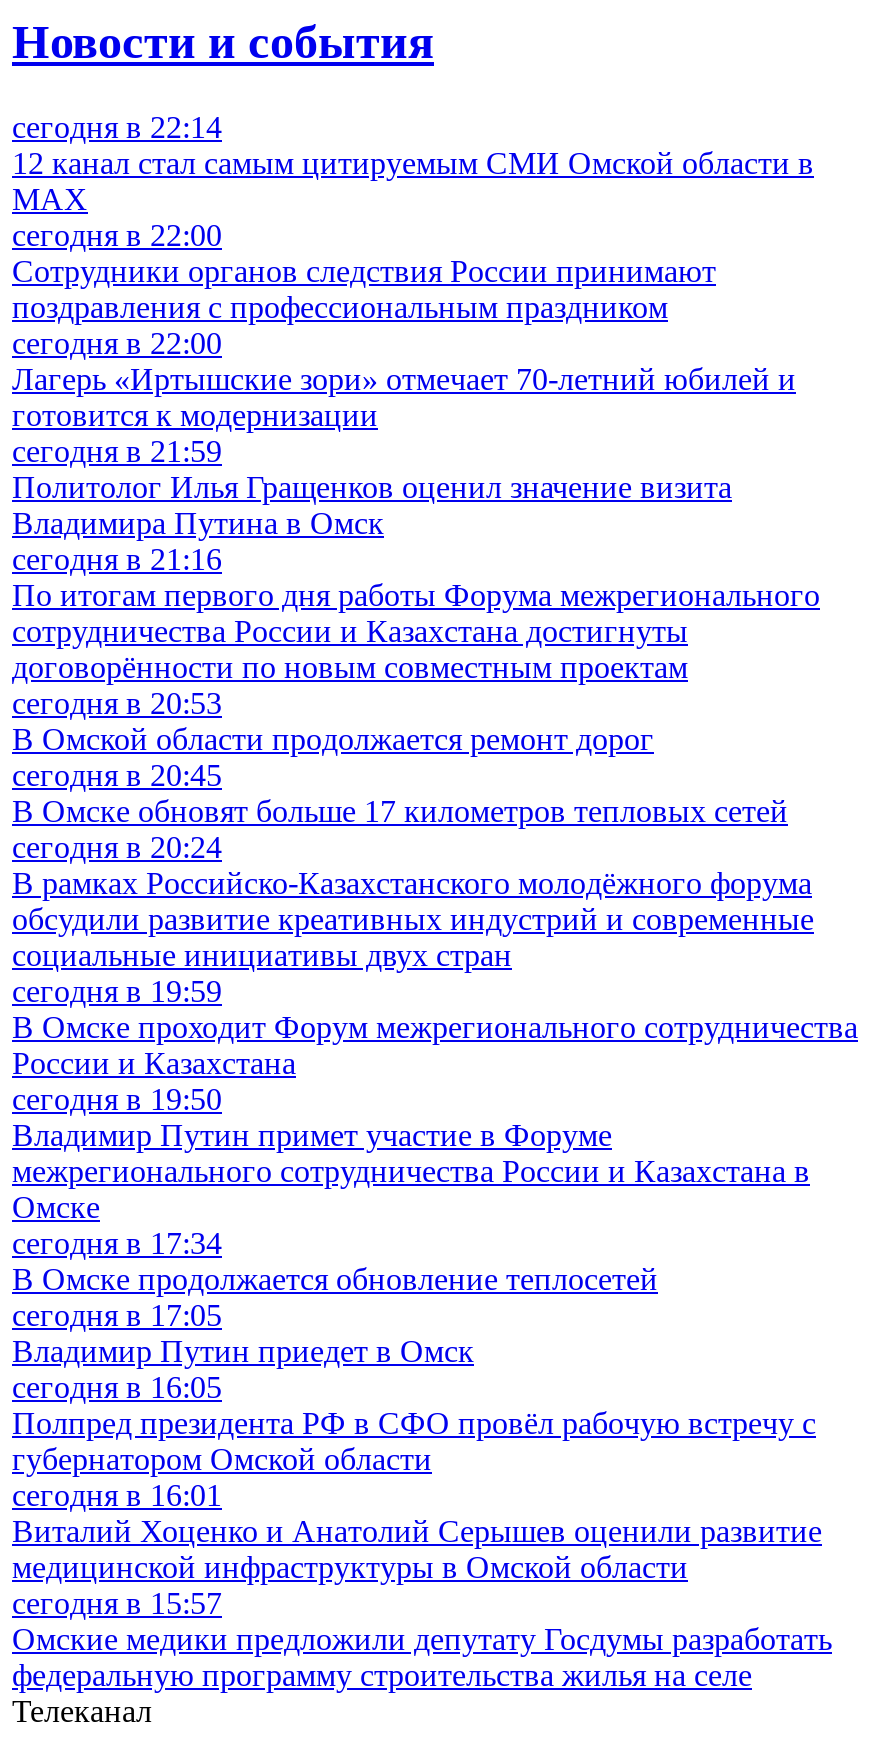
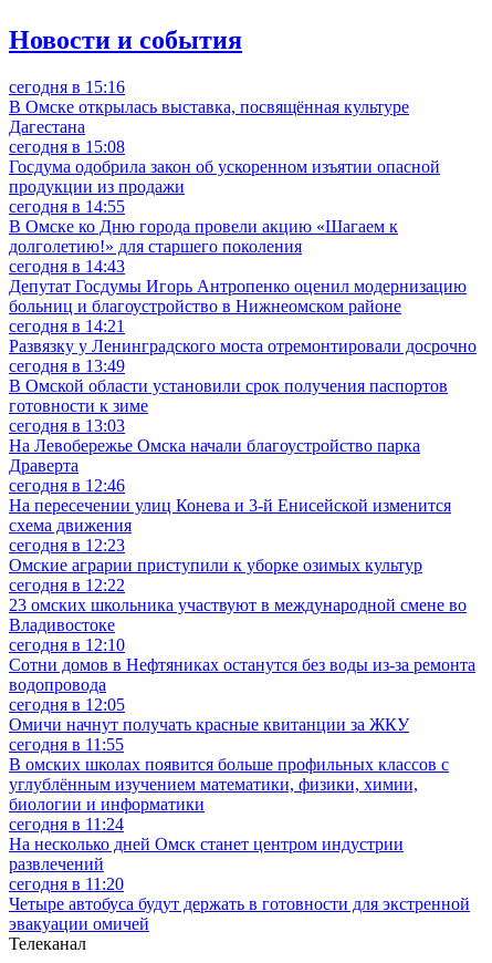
- сегодня в 22:14
- 12 канал стал самым цитируемым СМИ Омской области в
- МАХ
- сегодня в 22:00
- Сотрудники органов следствия России принимают
- поздравления с профессиональным праздником
- сегодня в 22:00
- Лагерь «Иртышские зори» отмечает 70-летний юбилей и
- готовится к модернизации
- сегодня в 21:59
- Политолог Илья Гращенков оценил значение визита
- Владимира Путина в Омск
- сегодня в 21:16
- По итогам первого дня работы Форума межрегионального
- сотрудничества России и Казахстана достигнуты
- договорённости по новым совместным проектам
- сегодня в 20:53
- В Омской области продолжается ремонт дорог
- сегодня в 20:45
- В Омске обновят больше 17 километров тепловых сетей
- сегодня в 20:24
- В рамках Российско-Казахстанского молодёжного форума
- обсудили развитие креативных индустрий и современные
- социальные инициативы двух стран
- сегодня в 19:59
- В Омске проходит Форум межрегионального сотрудничества
- России и Казахстана
- сегодня в 19:50
- Владимир Путин примет участие в Форуме
- межрегионального сотрудничества России и Казахстана в
- Омске
- сегодня в 17:34
- В Омске продолжается обновление теплосетей
- сегодня в 17:05
- Владимир Путин приедет в Омск
- сегодня в 16:05
- Полпред президента РФ в СФО провёл рабочую встречу с
- губернатором Омской области
- сегодня в 16:01
- Виталий Хоценко и Анатолий Серышев оценили развитие
- медицинской инфраструктуры в Омской области
- сегодня в 15:57
- Омские медики предложили депутату Госдумы разработать
- федеральную программу строительства жилья на селе
+ сегодня в 15:16
+ В Омске открылась выставка, посвящённая культуре
+ Дагестана
+ сегодня в 15:08
+ Госдума одобрила закон об ускоренном изъятии опасной
+ продукции из продажи
+ сегодня в 14:55
+ В Омске ко Дню города провели акцию «Шагаем к
+ долголетию!» для старшего поколения
+ сегодня в 14:43
+ Депутат Госдумы Игорь Антропенко оценил модернизацию
+ больниц и благоустройство в Нижнеомском районе
+ сегодня в 14:21
+ Развязку у Ленинградского моста отремонтировали досрочно
+ сегодня в 13:49
+ В Омской области установили срок получения паспортов
+ готовности к зиме
+ сегодня в 13:03
+ На Левобережье Омска начали благоустройство парка
+ Драверта
+ сегодня в 12:46
+ На пересечении улиц Конева и 3-й Енисейской изменится
+ схема движения
+ сегодня в 12:23
+ Омские аграрии приступили к уборке озимых культур
+ сегодня в 12:22
+ 23 омских школьника участвуют в международной смене во
+ Владивостоке
+ сегодня в 12:10
+ Сотни домов в Нефтяниках останутся без воды из-за ремонта
+ водопровода
+ сегодня в 12:05
+ Омичи начнут получать красные квитанции за ЖКУ
+ сегодня в 11:55
+ В омских школах появится больше профильных классов с
+ углублённым изучением математики, физики, химии,
+ биологии и информатики
+ сегодня в 11:24
+ На несколько дней Омск станет центром индустрии
+ развлечений
+ сегодня в 11:20
+ Четыре автобуса будут держать в готовности для экстренной
+ эвакуации омичей
